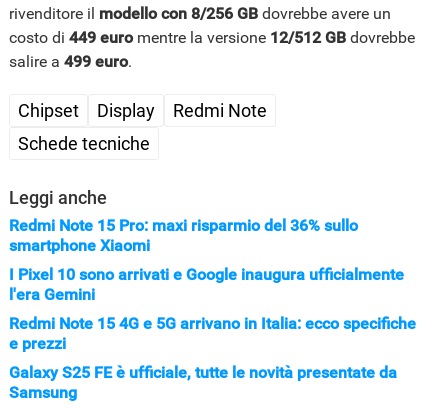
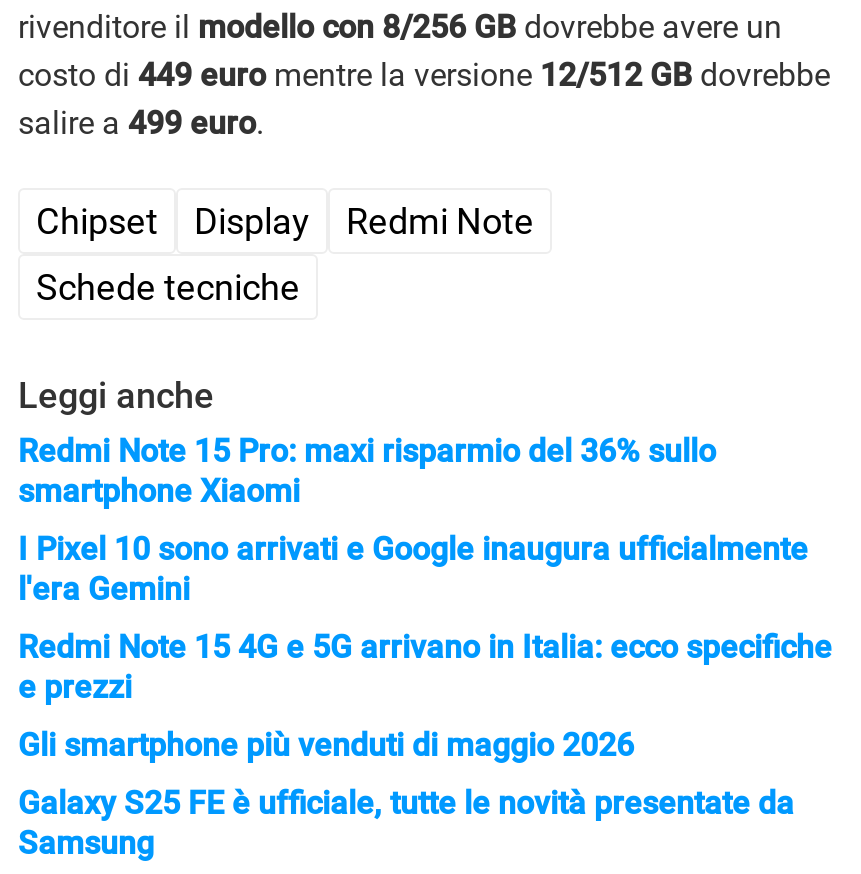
+ Gli smartphone più venduti di maggio 2026
